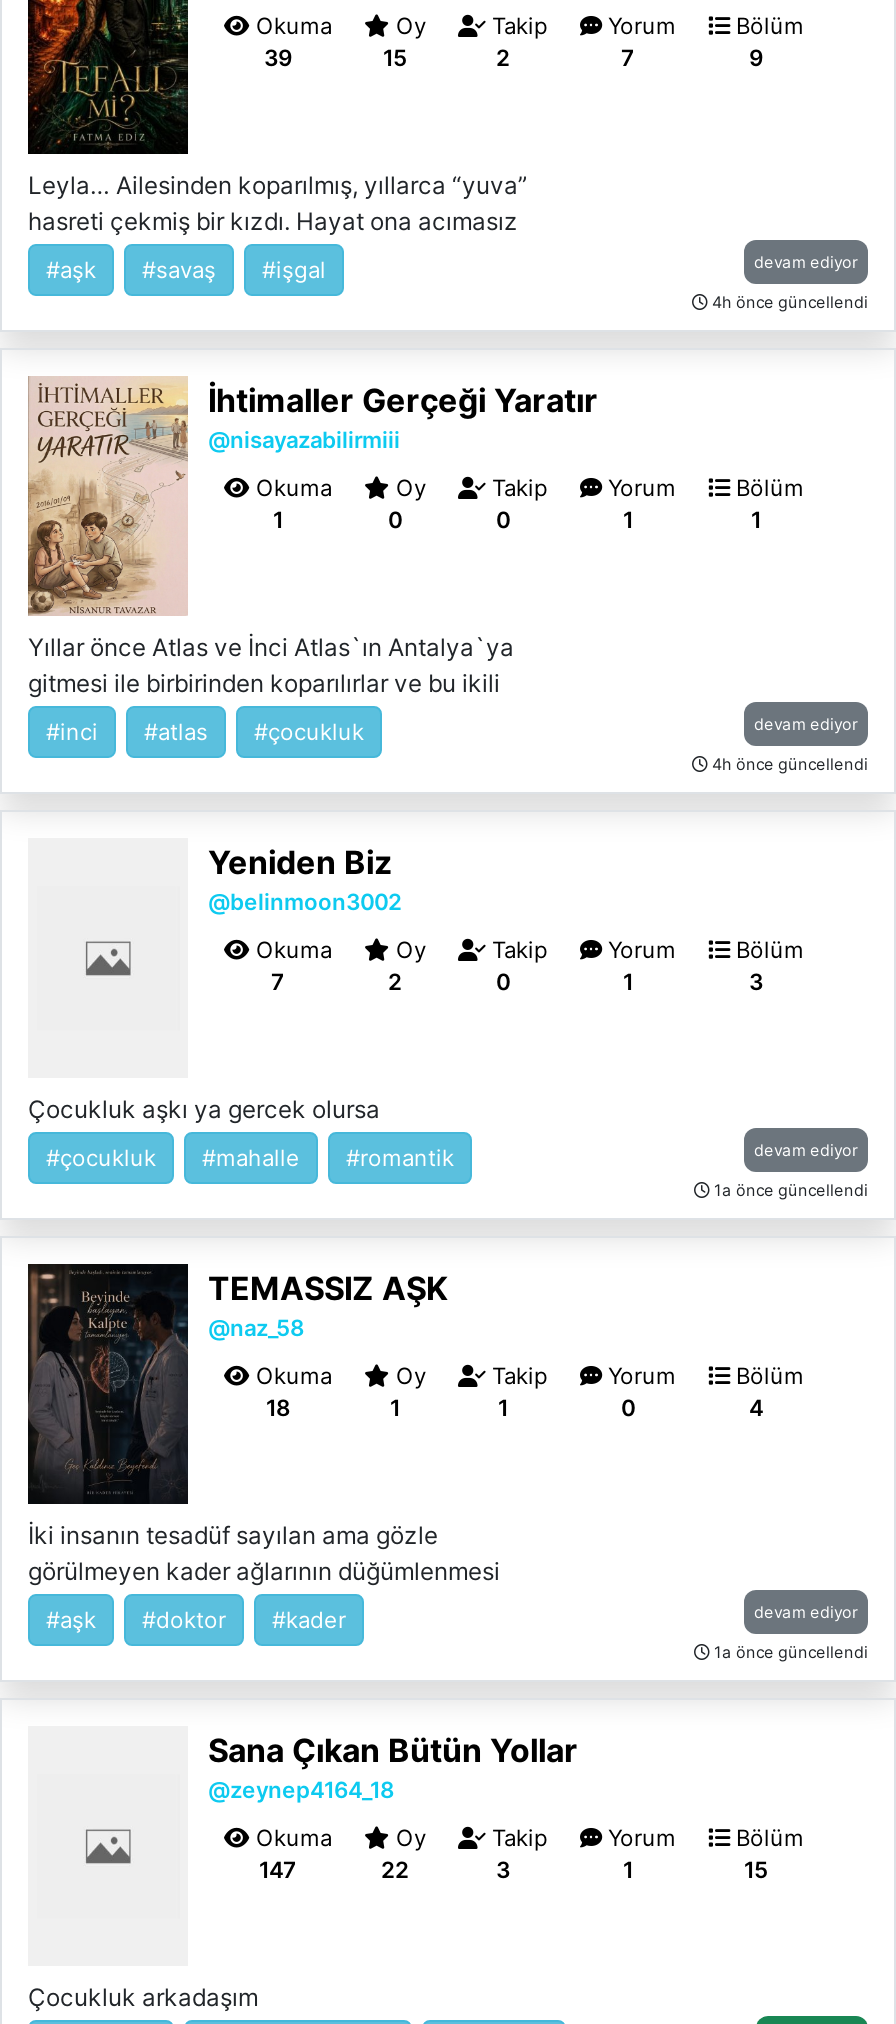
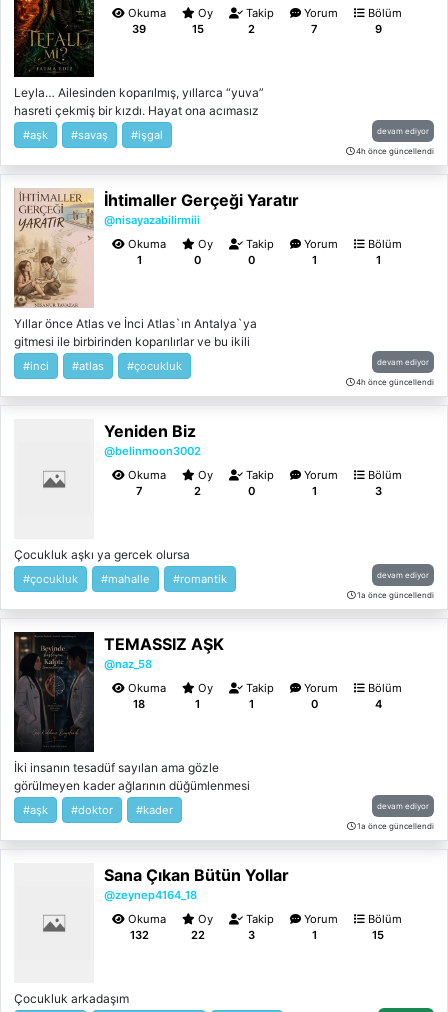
- 147
+ 132
